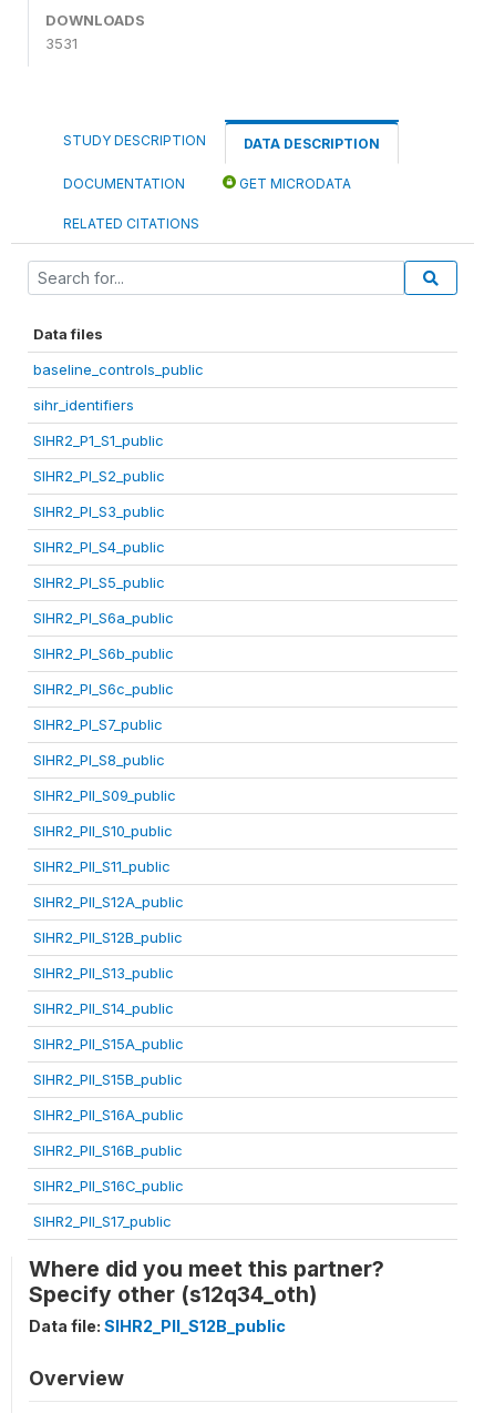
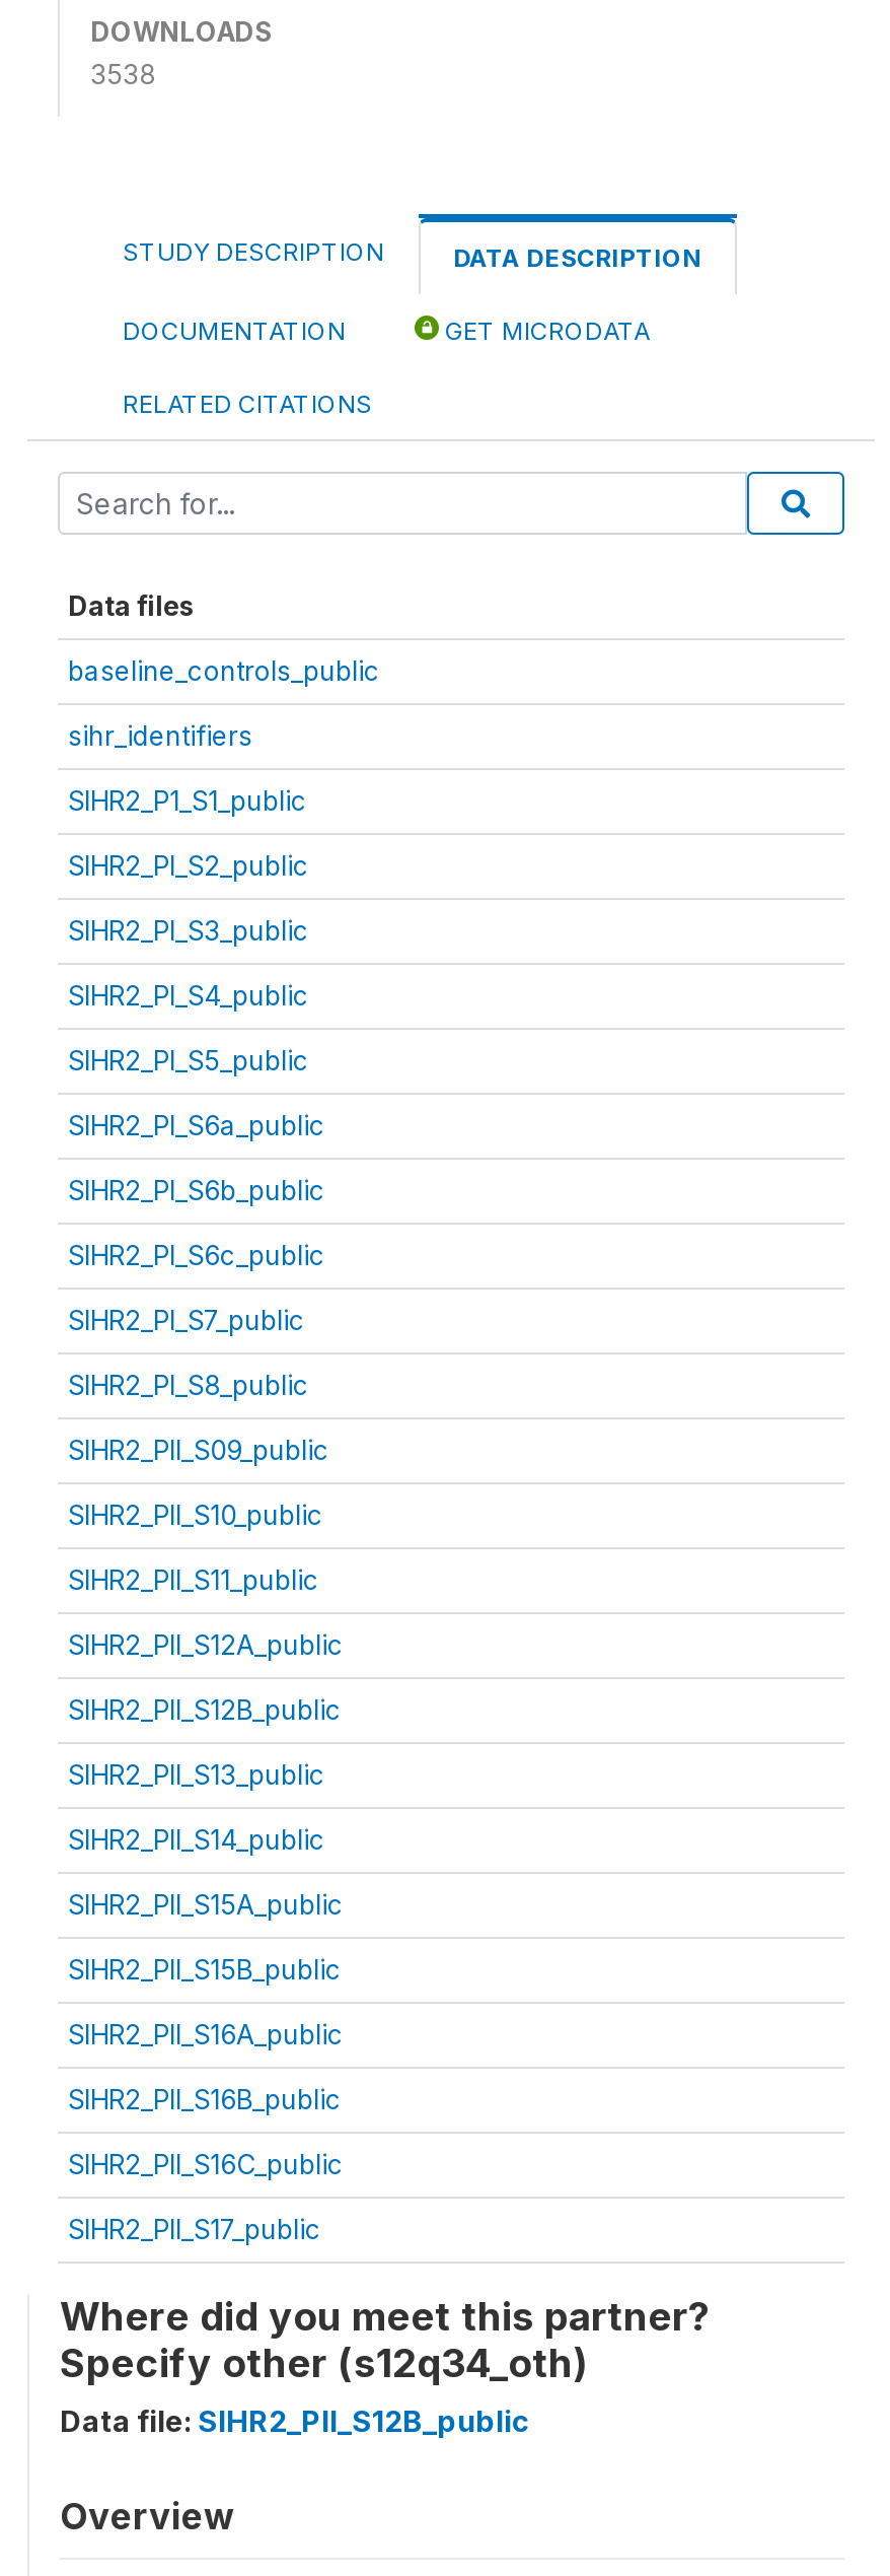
- 3531
+ 3538
